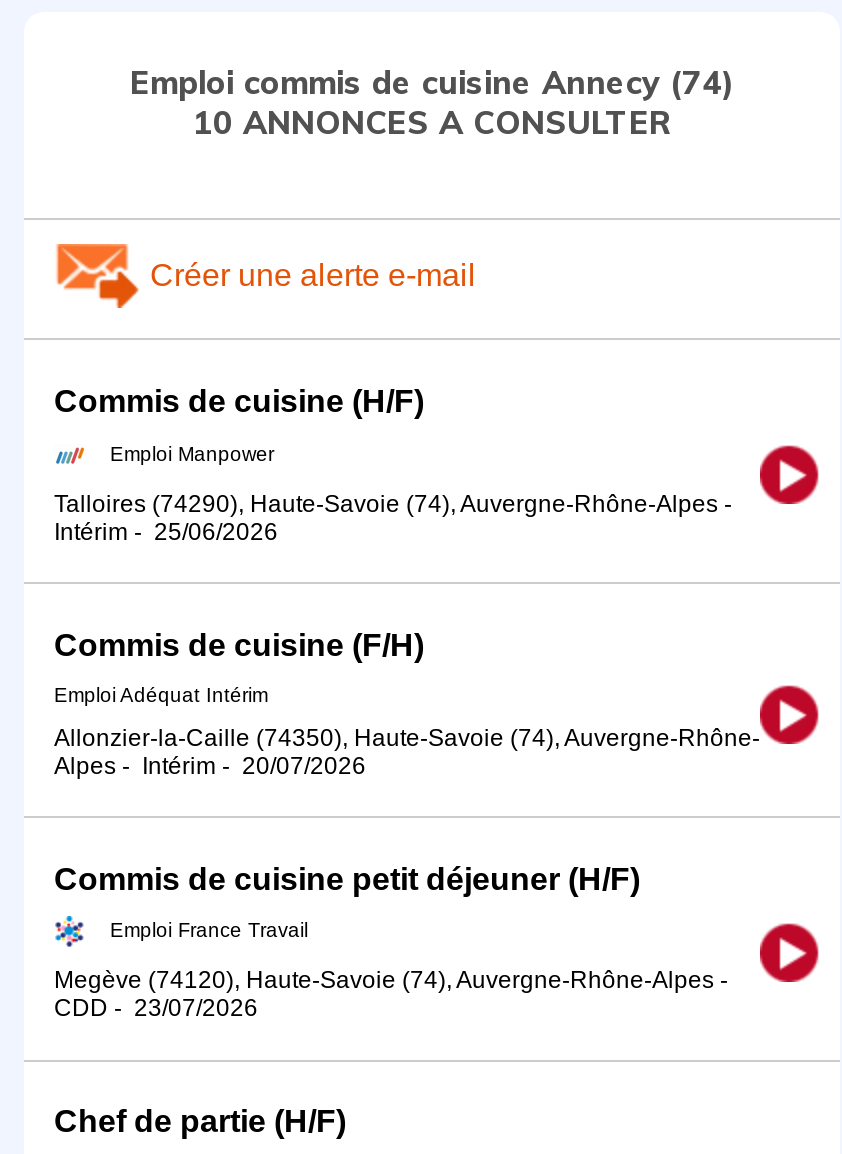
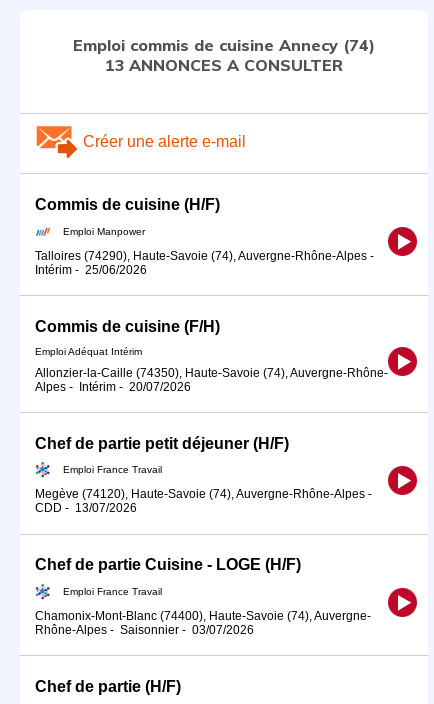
- 10 ANNONCES A CONSULTER
+ 13 ANNONCES A CONSULTER

- Commis de cuisine petit déjeuner (H/F)
+ Chef de partie petit déjeuner (H/F)

- CDD - 23/07/2026
+ CDD - 13/07/2026
+ Chef de partie Cuisine - LOGE (H/F)
+ Emploi France Travail
+ Chamonix-Mont-Blanc (74400), Haute-Savoie (74), Auvergne-
+ Rhône-Alpes - Saisonnier - 03/07/2026
